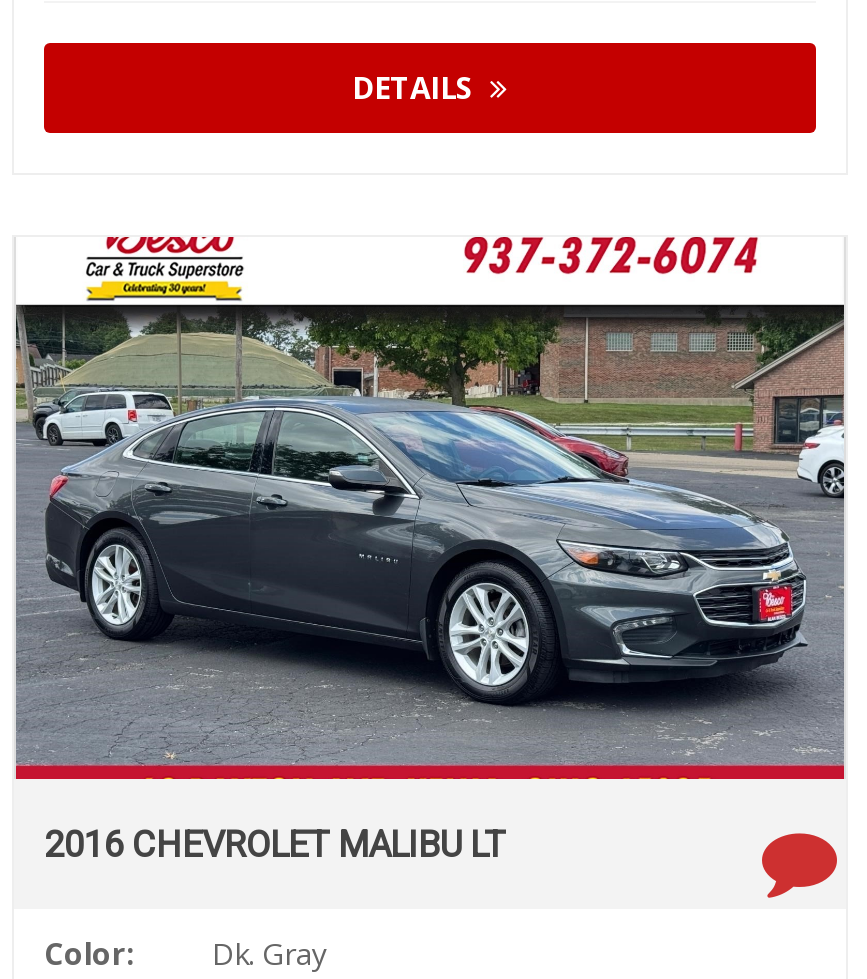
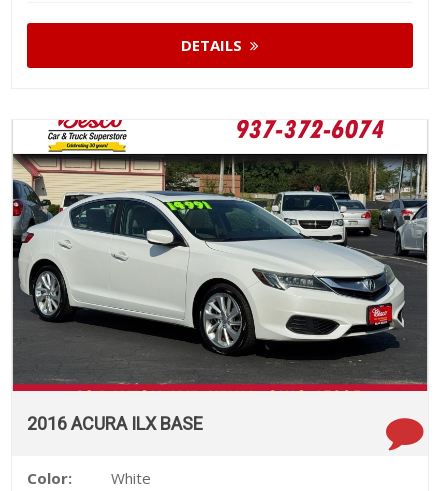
- [image]
- 2016 CHEVROLET MALIBU LT
+ [image]
+ 2016 ACURA ILX BASE

- Dk. Gray
+ White
